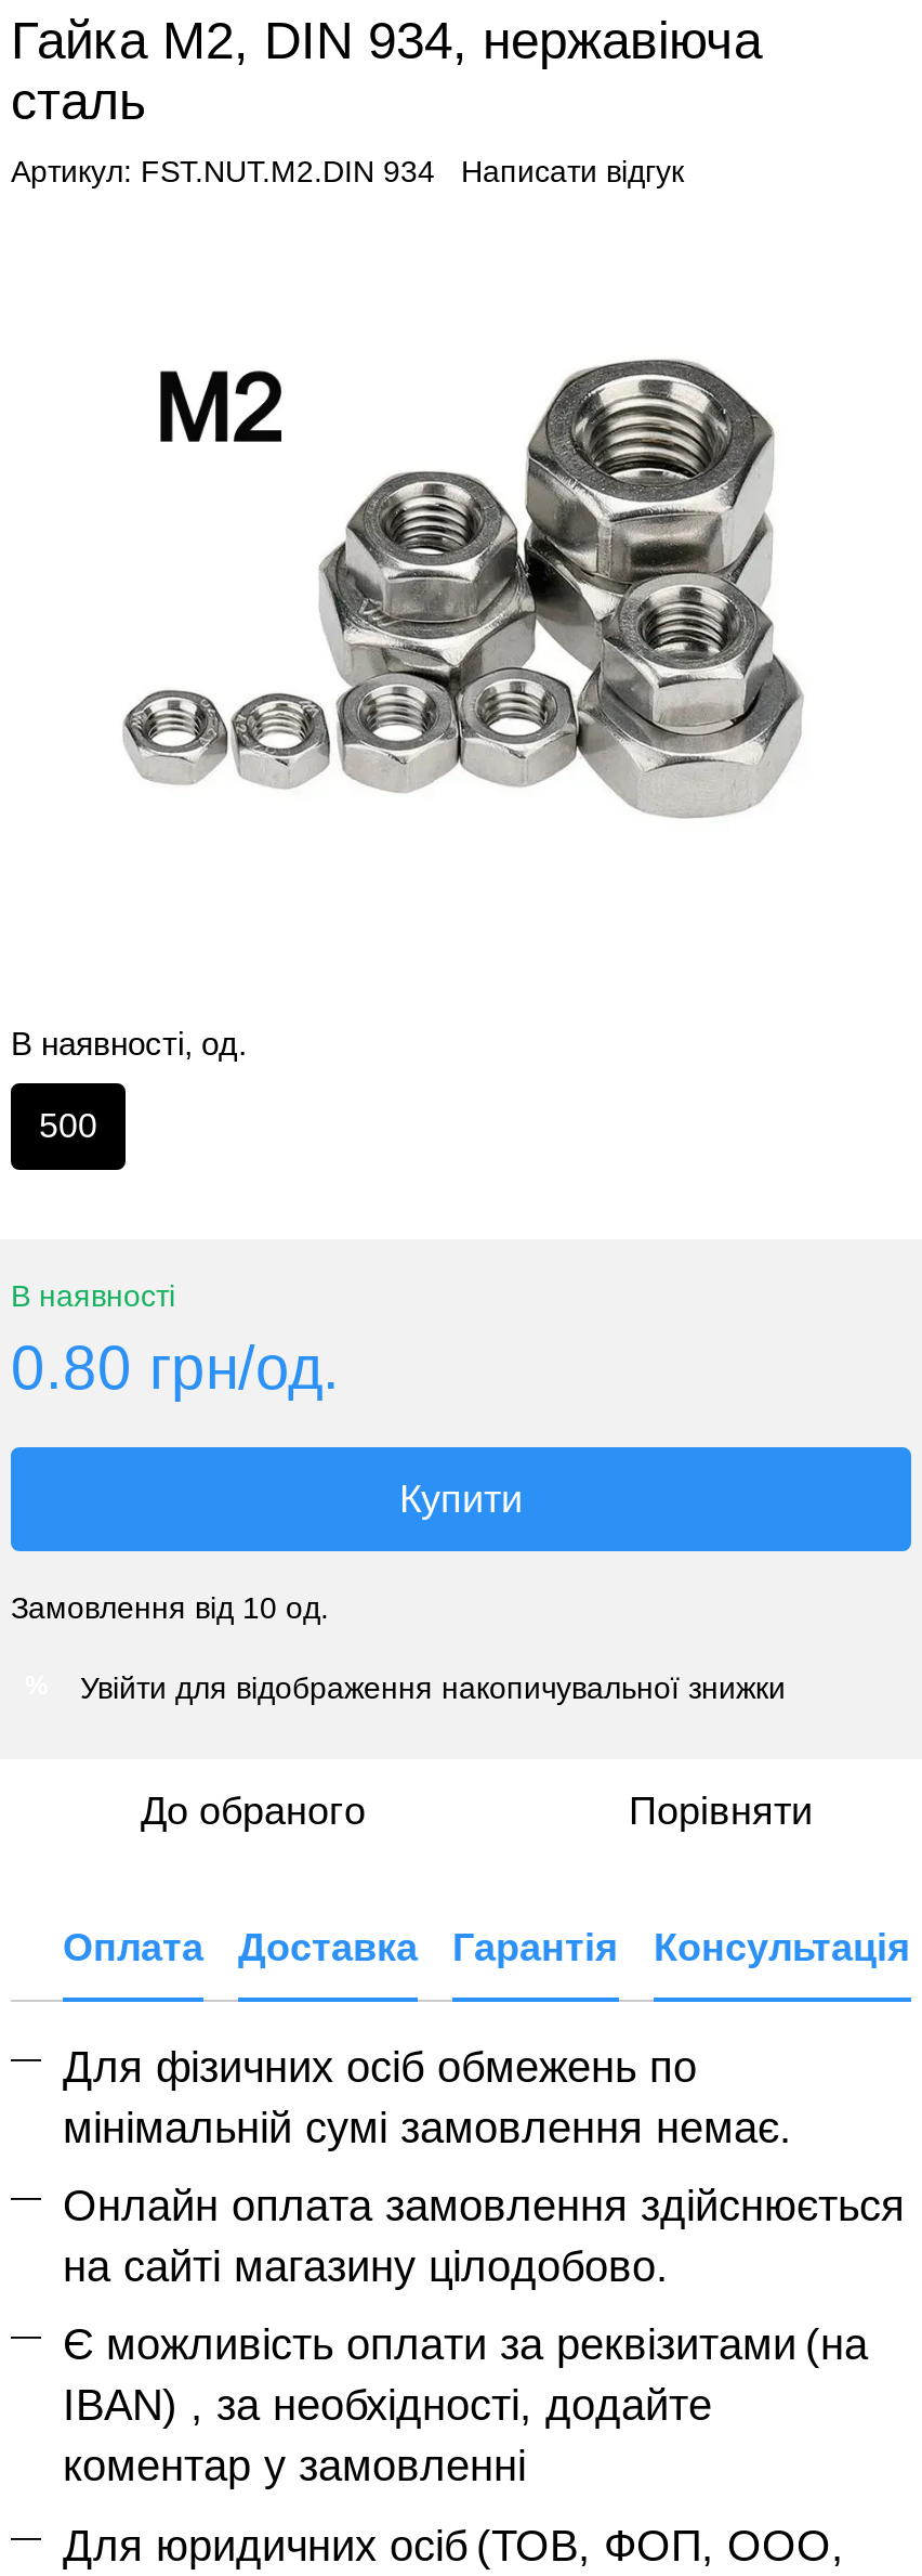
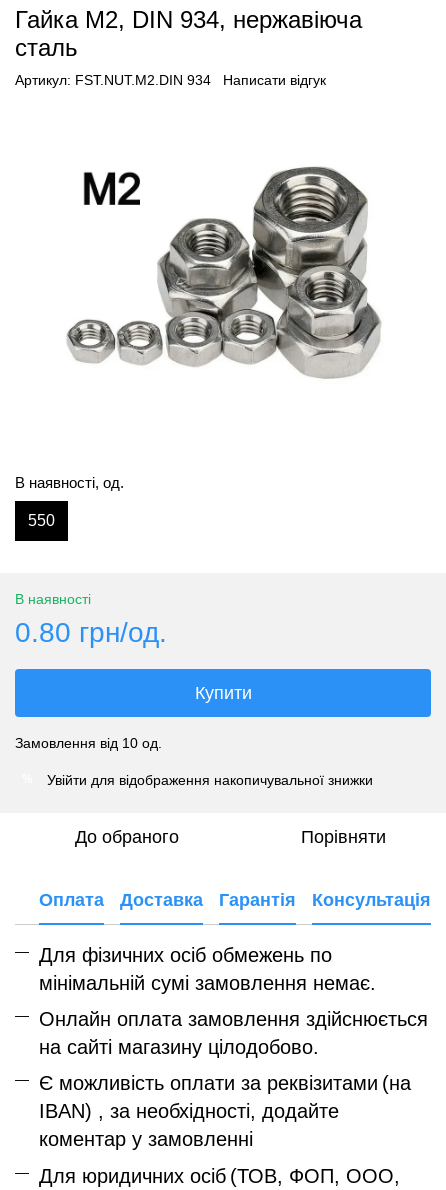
- 500
+ 550
